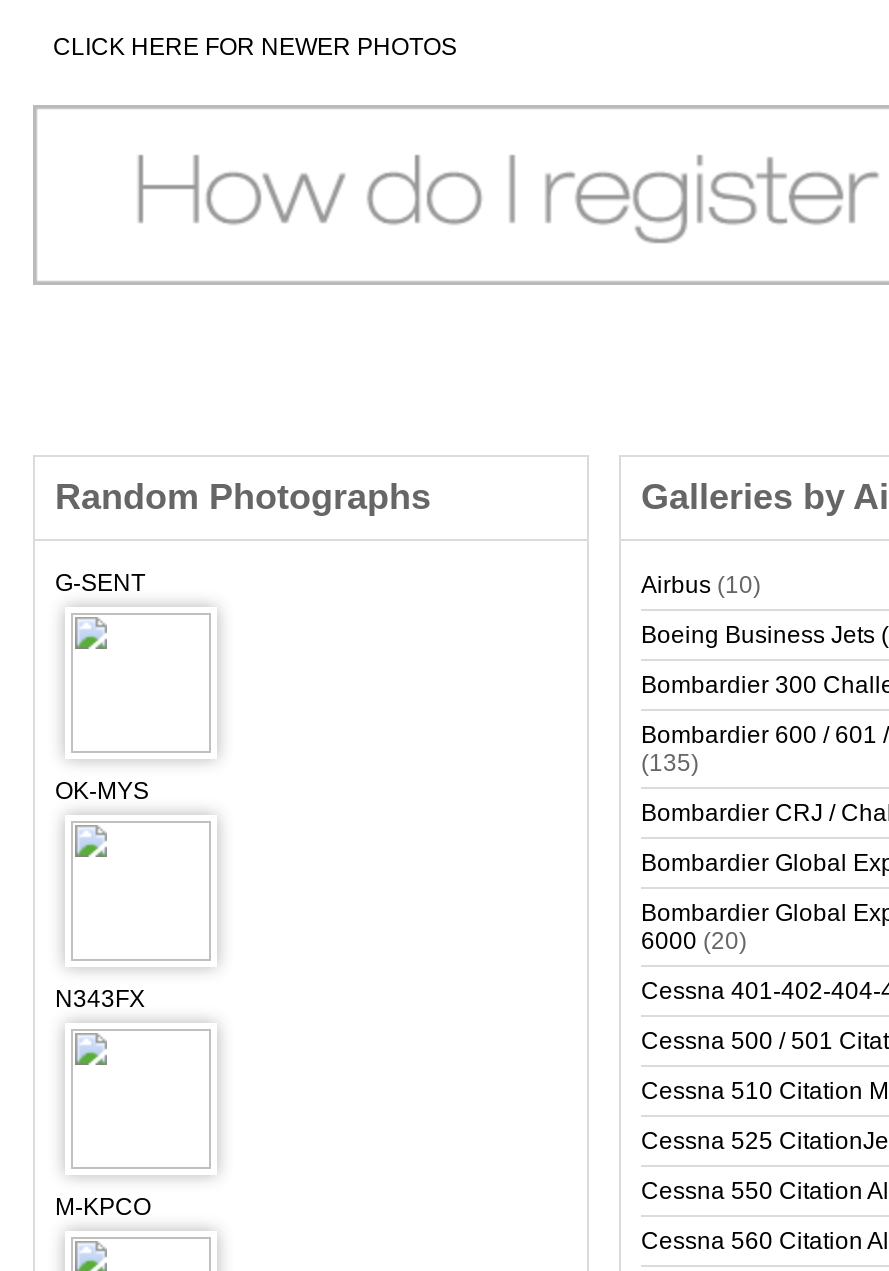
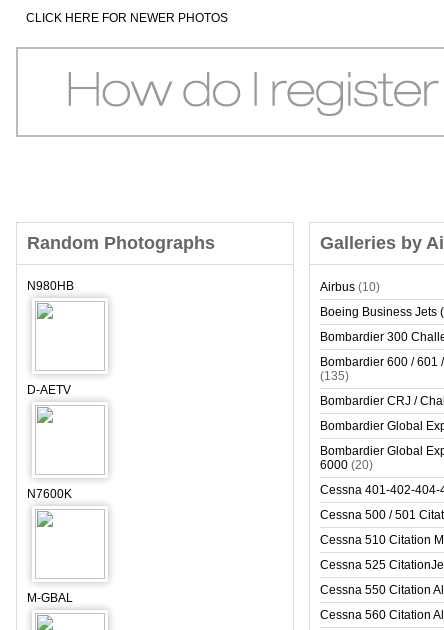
- G-SENT
+ N980HB

- OK-MYS
+ D-AETV

- N343FX
+ N7600K

- M-KPCO
+ M-GBAL
